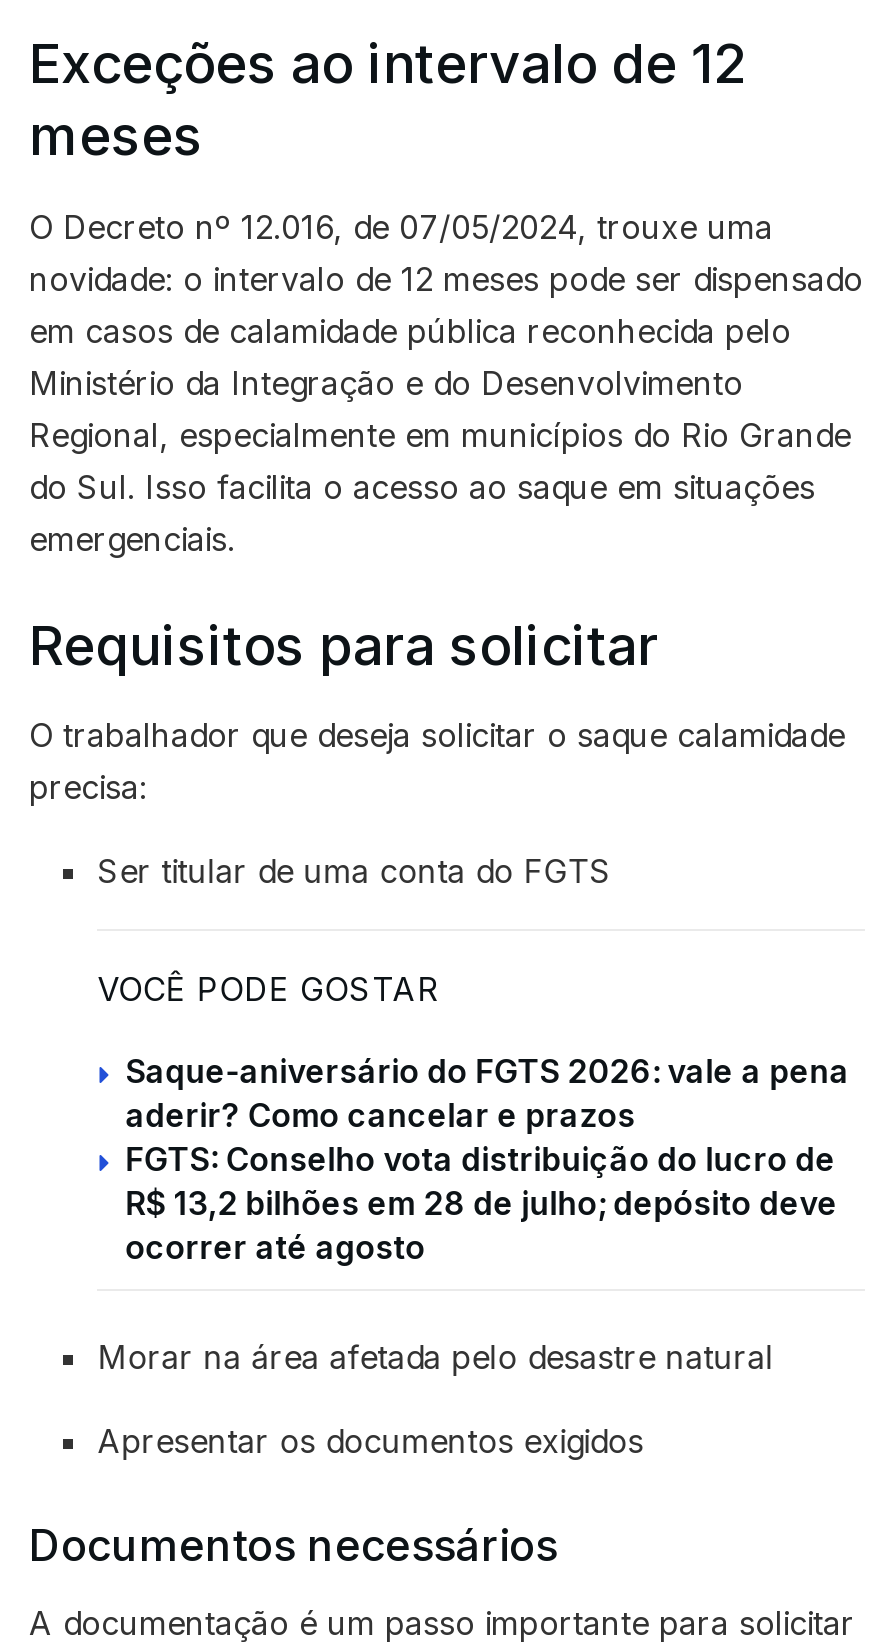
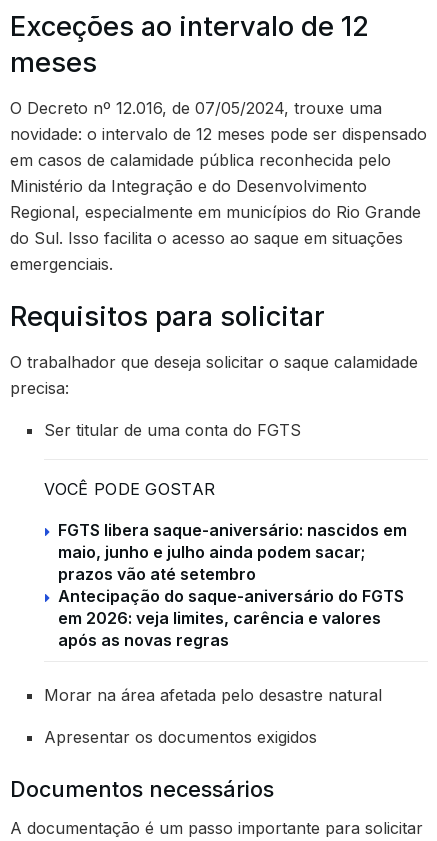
- Saque-aniversário do FGTS 2026: vale a pena
- aderir? Como cancelar e prazos
- FGTS: Conselho vota distribuição do lucro de
- R$ 13,2 bilhões em 28 de julho; depósito deve
- ocorrer até agosto
+ FGTS libera saque-aniversário: nascidos em
+ maio, junho e julho ainda podem sacar;
+ prazos vão até setembro
+ Antecipação do saque-aniversário do FGTS
+ em 2026: veja limites, carência e valores
+ após as novas regras
